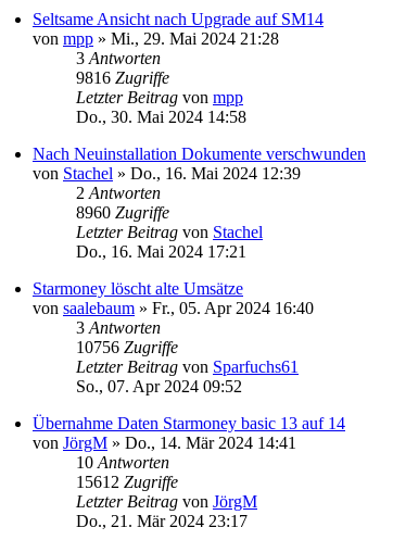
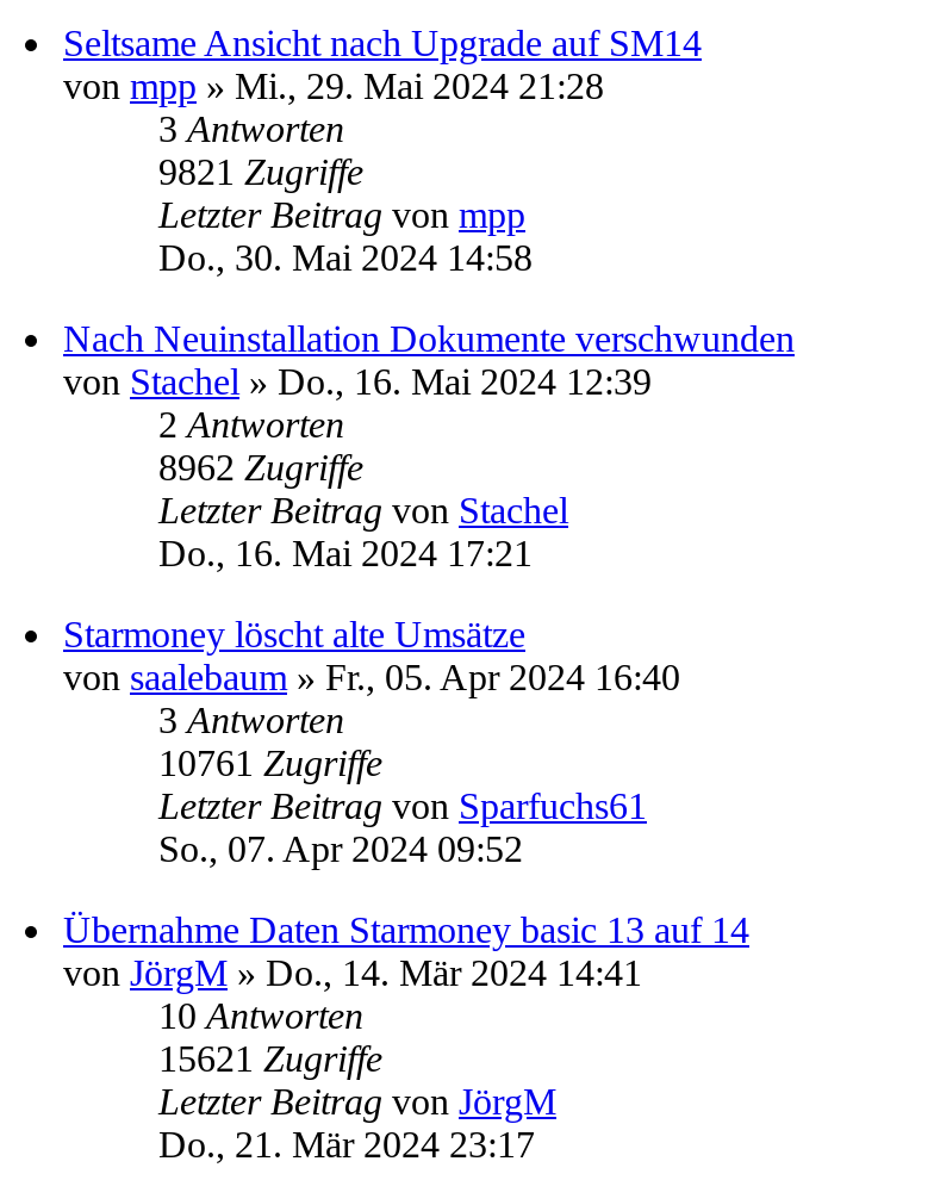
- 9816 Zugriffe
+ 9821 Zugriffe

- 8960 Zugriffe
+ 8962 Zugriffe

- 10756 Zugriffe
+ 10761 Zugriffe

- 15612 Zugriffe
+ 15621 Zugriffe
